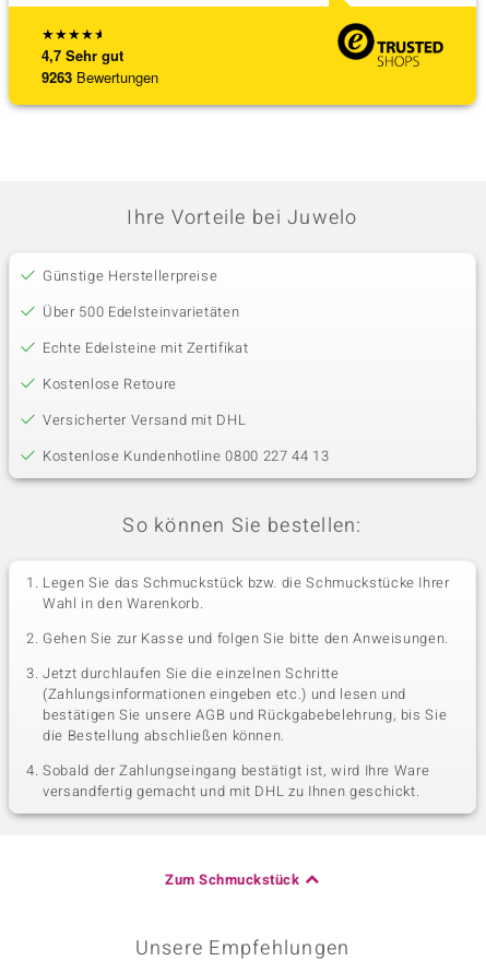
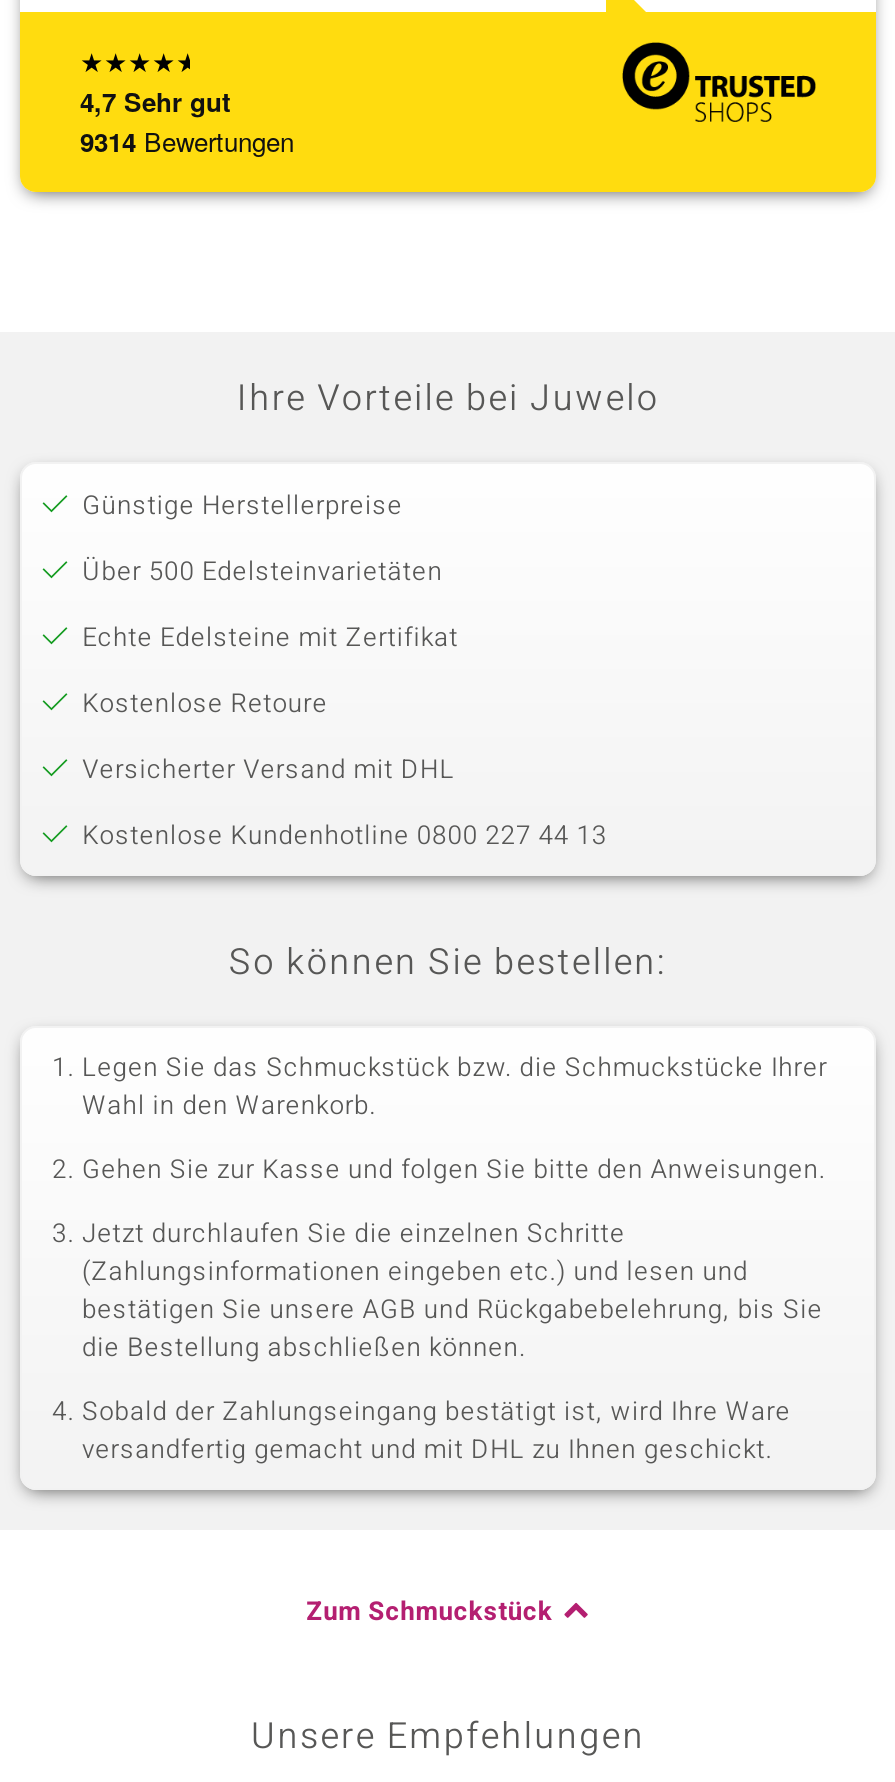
- 9263 Bewertungen
+ 9314 Bewertungen
